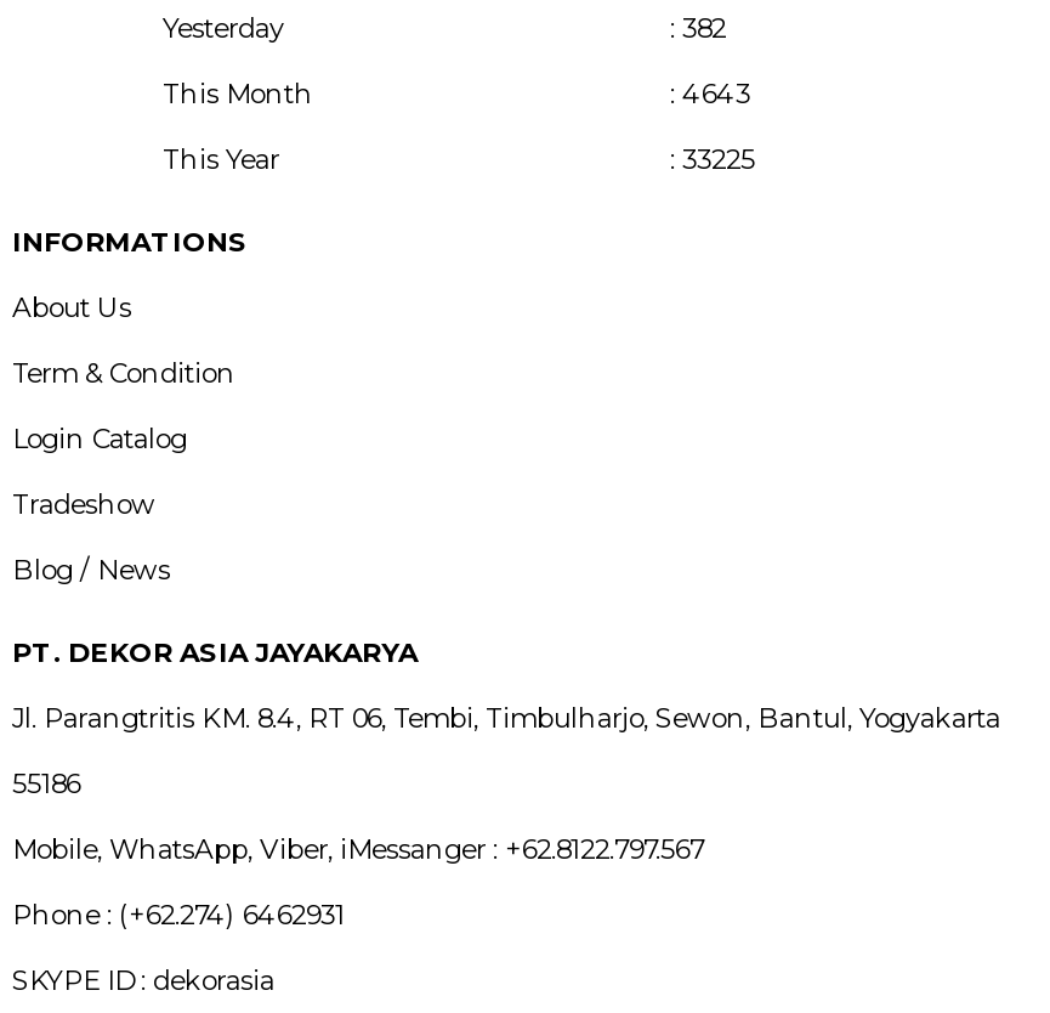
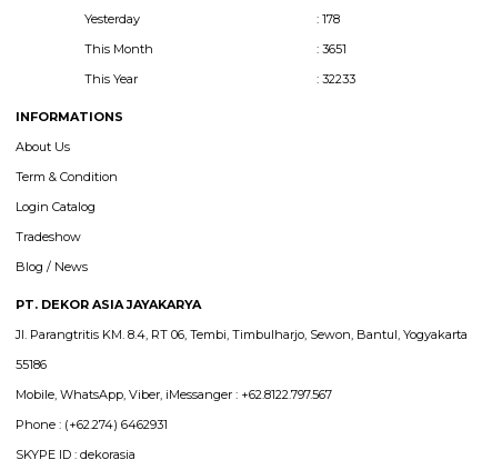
- : 382
+ : 178

- : 4643
+ : 3651

- : 33225
+ : 32233
